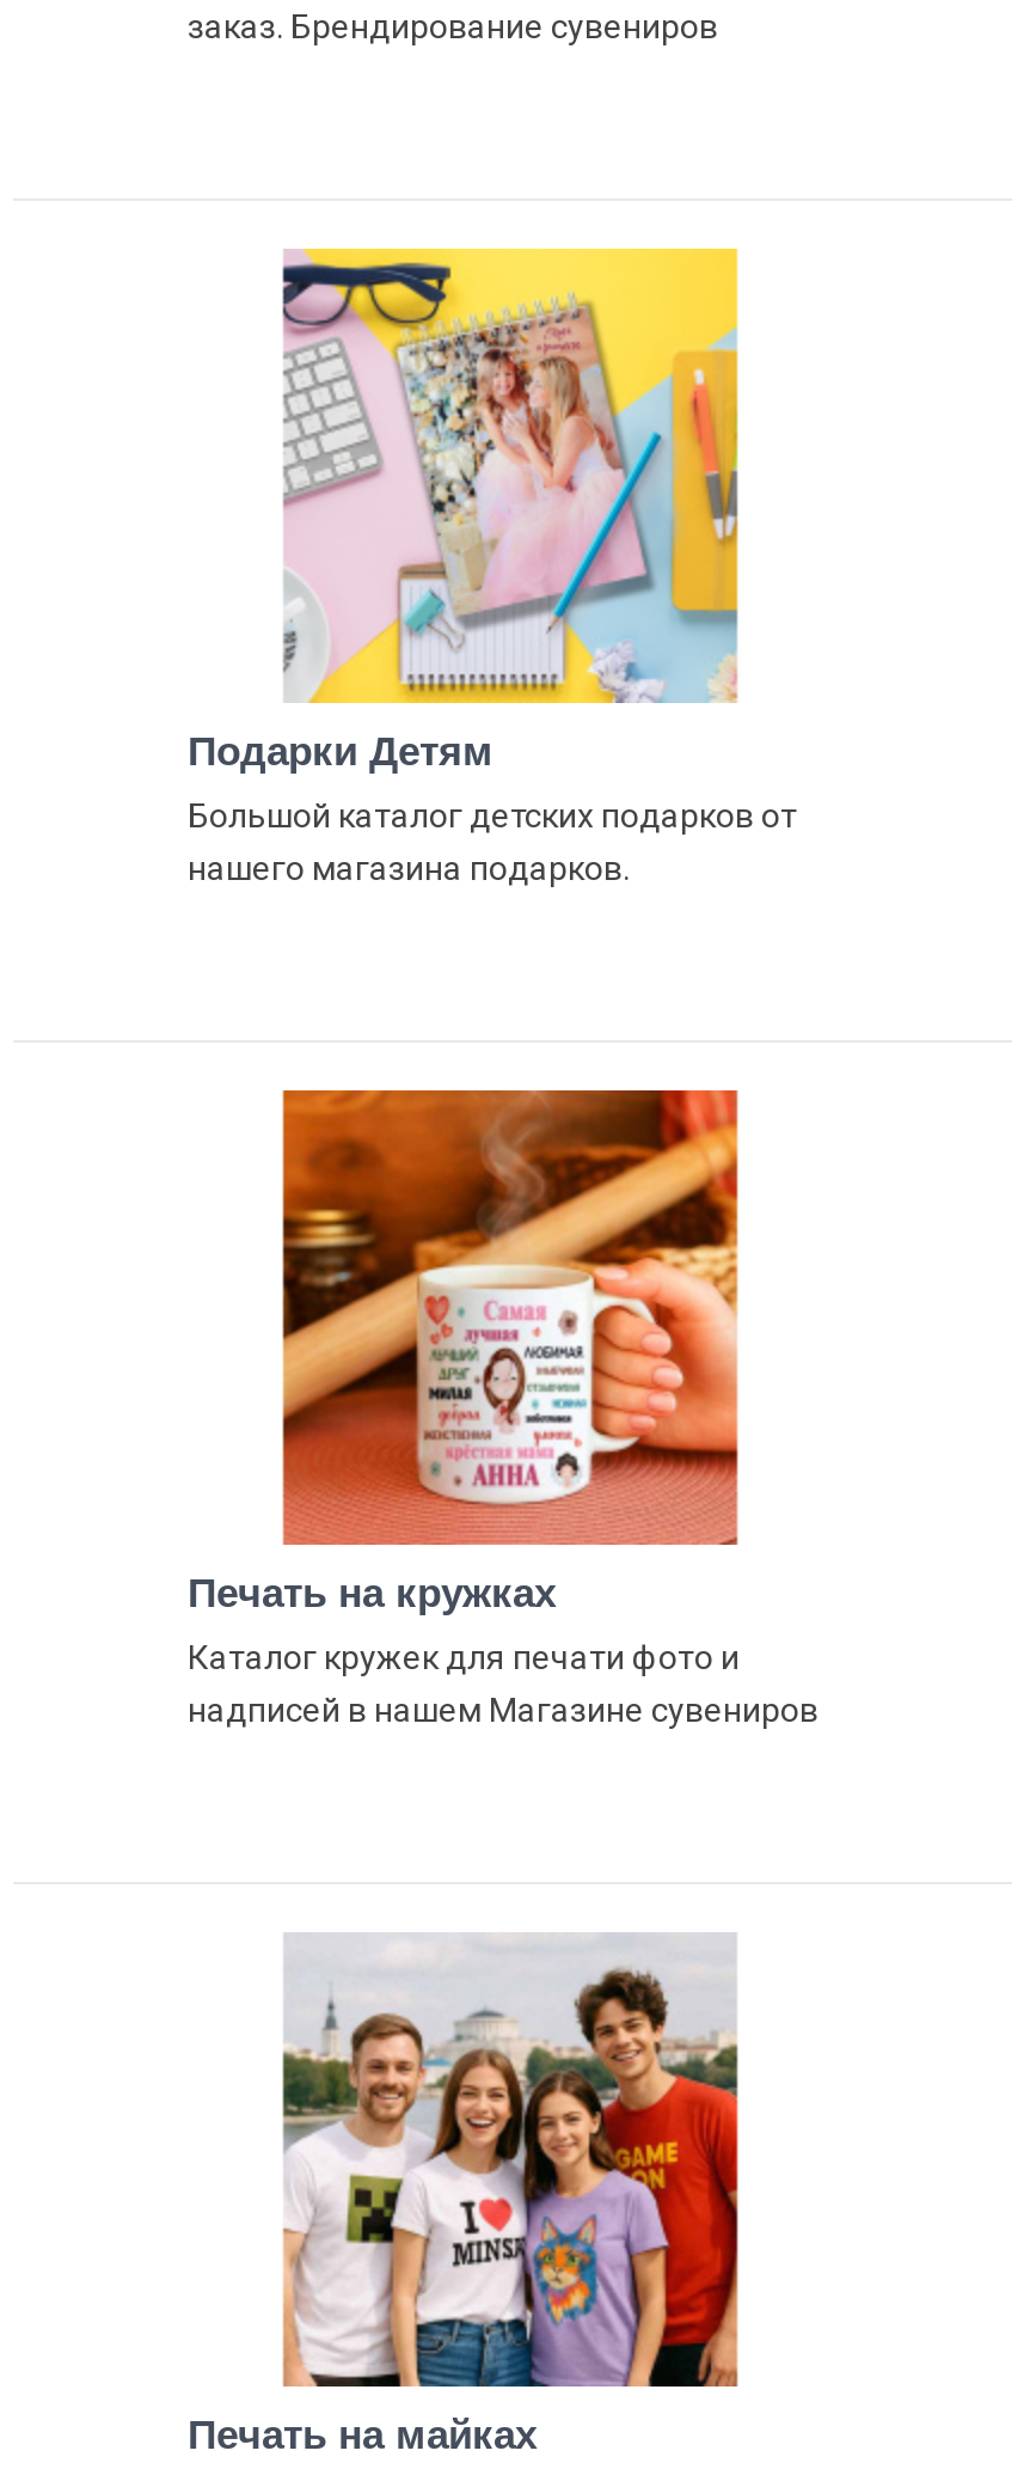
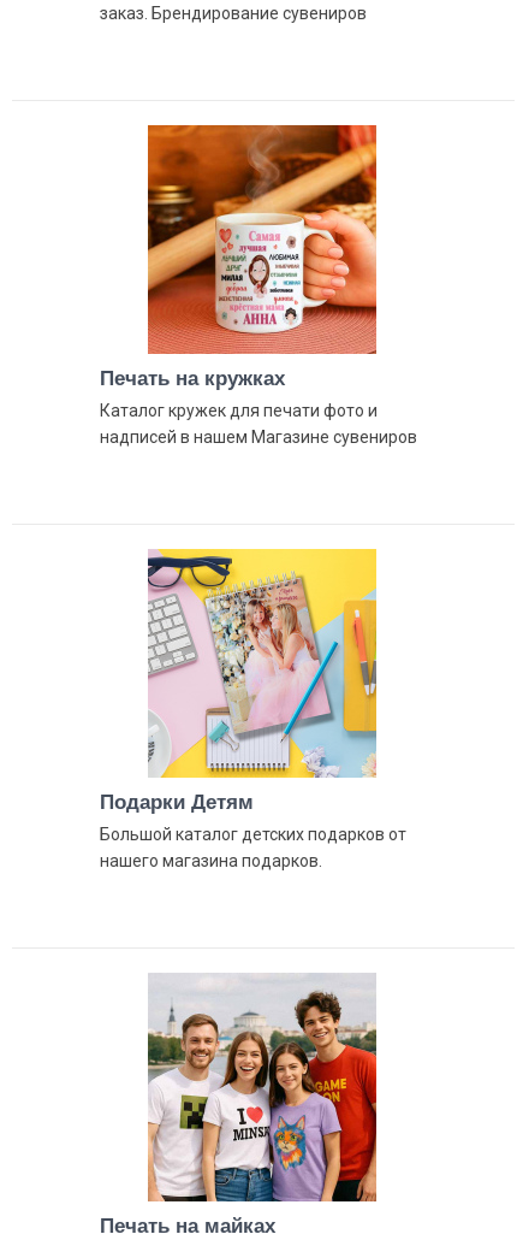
moved down: [image] | Подарки Детям | Большой каталог детских подарков от | нашего магазина подарков.

moved up: [image] | Печать на кружках | Каталог кружек для печати фото и | надписей в нашем Магазине сувениров
